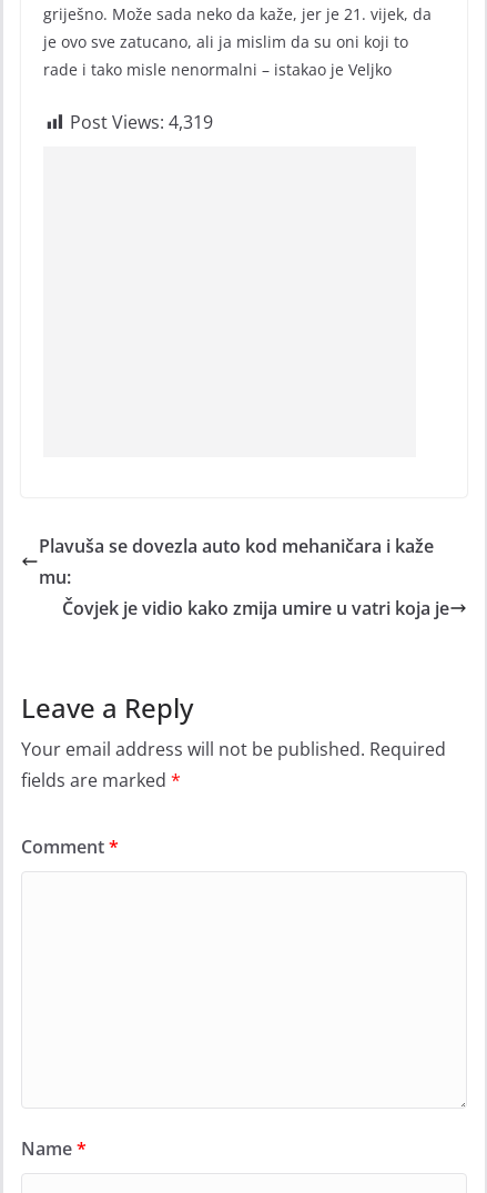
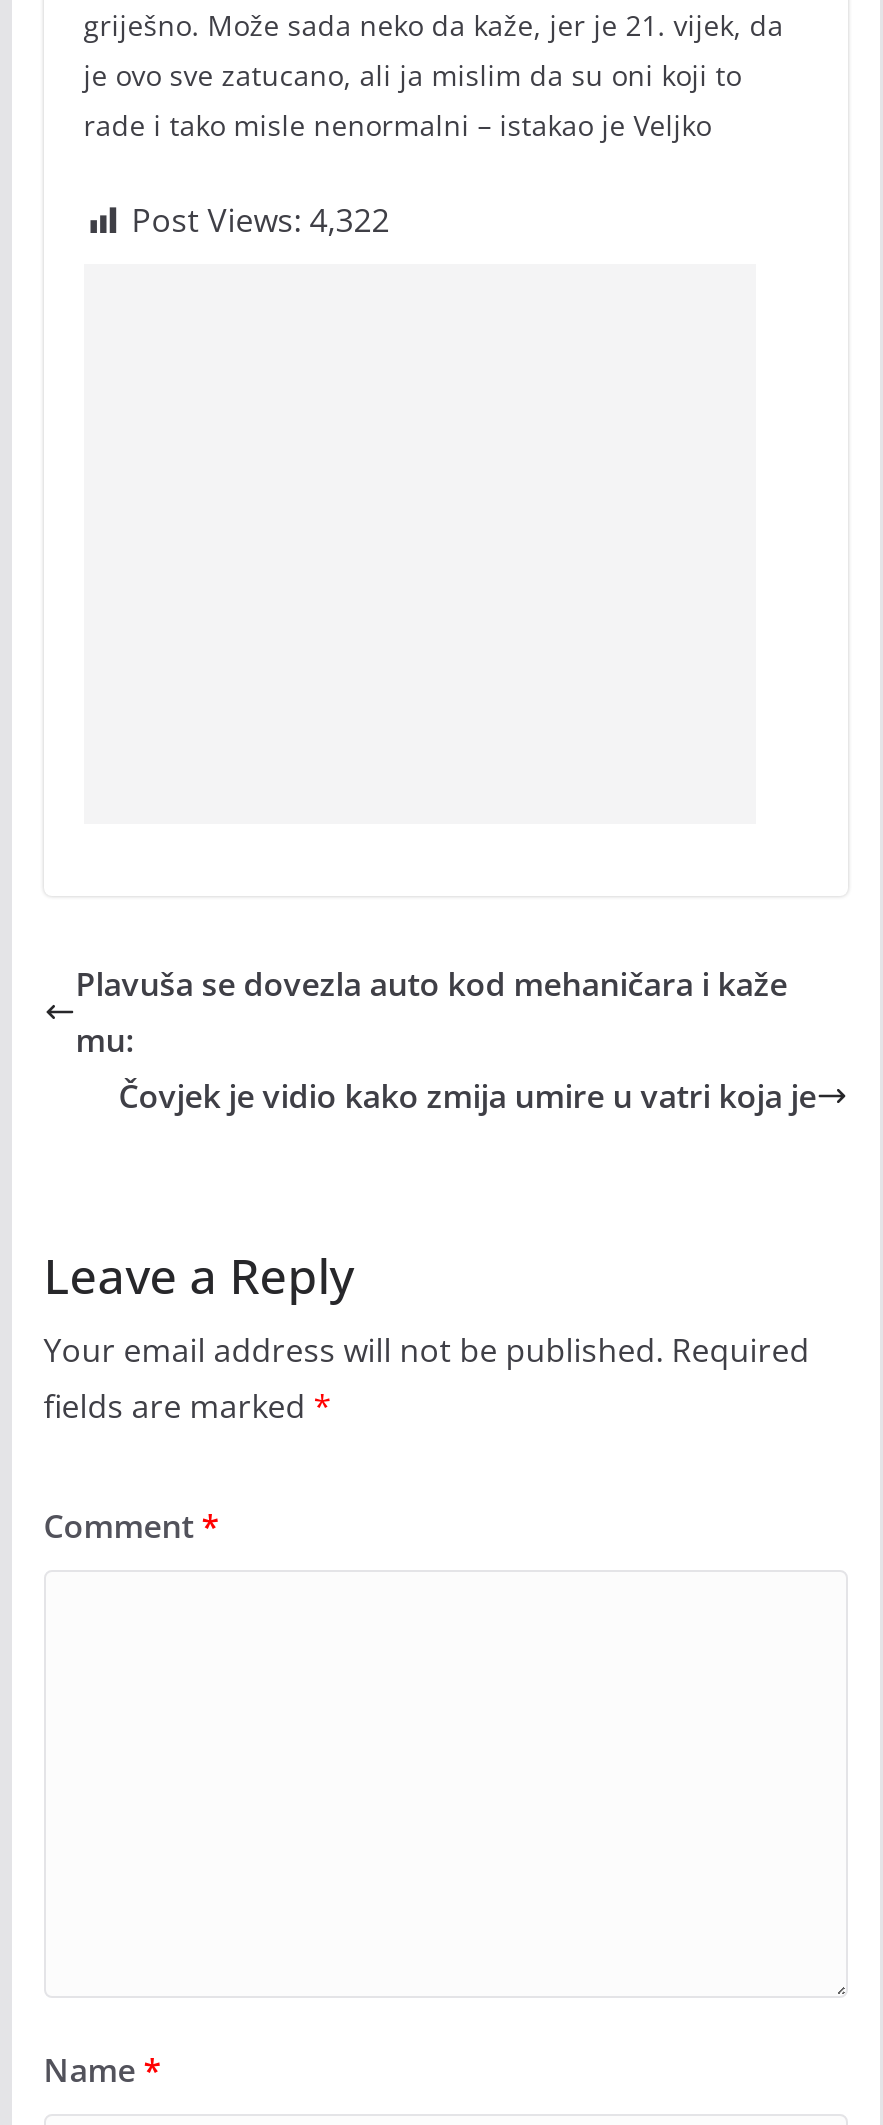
- Post Views: 4,319
+ Post Views: 4,322
